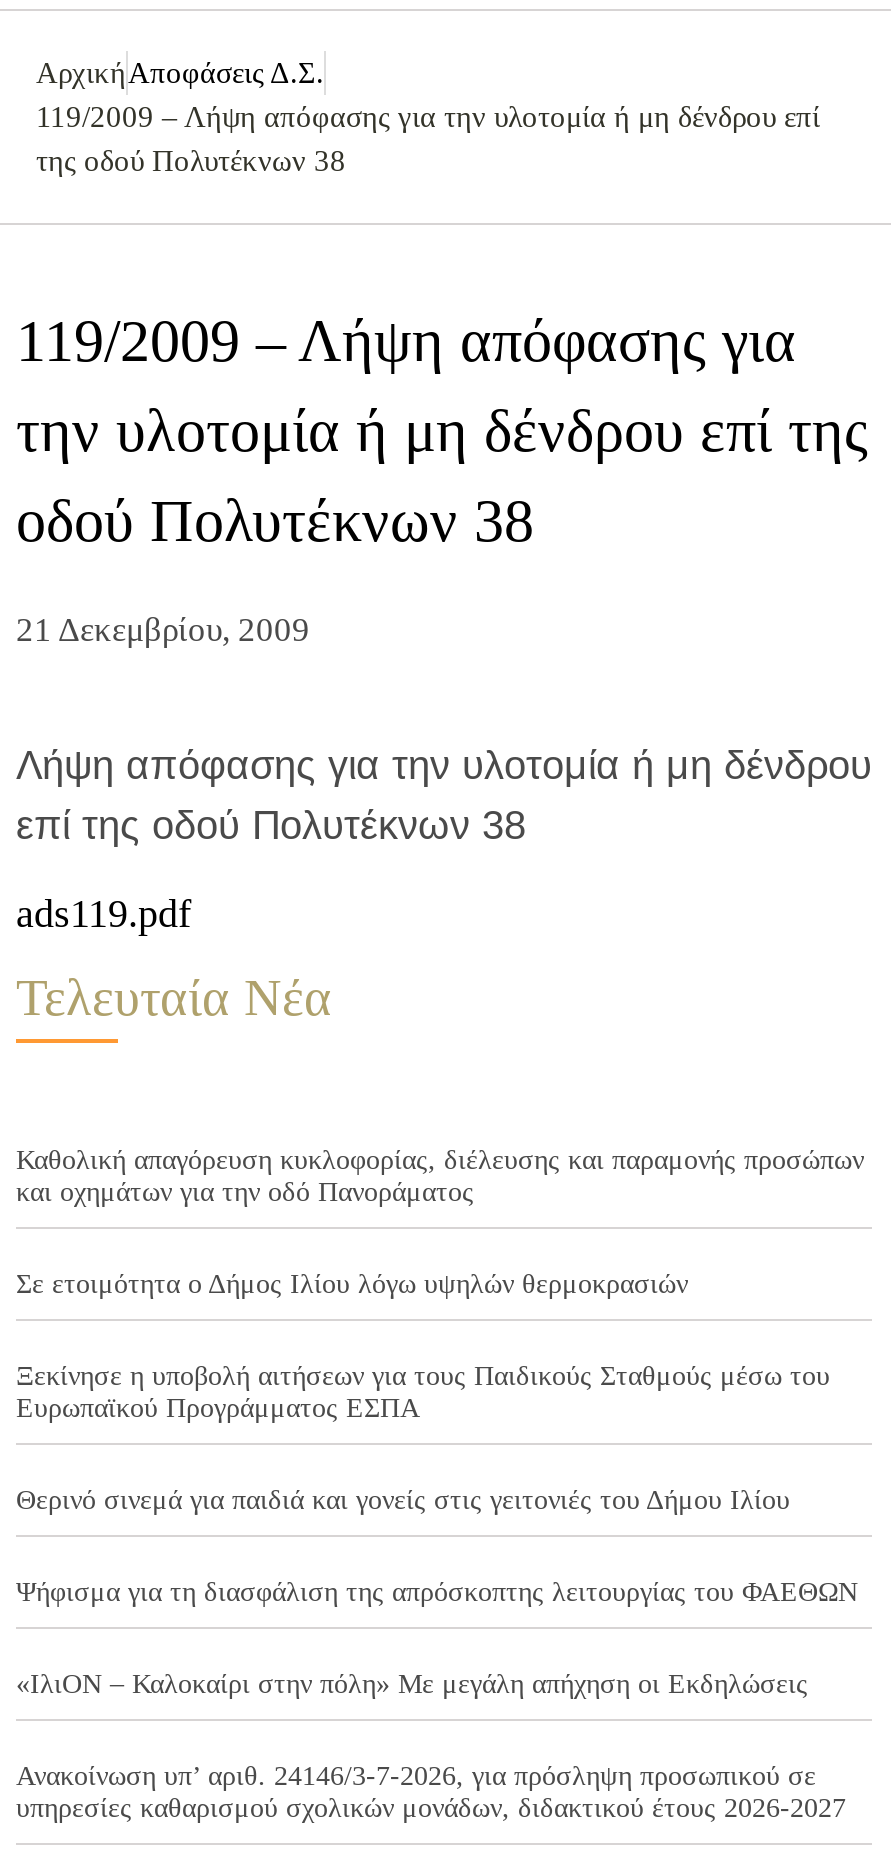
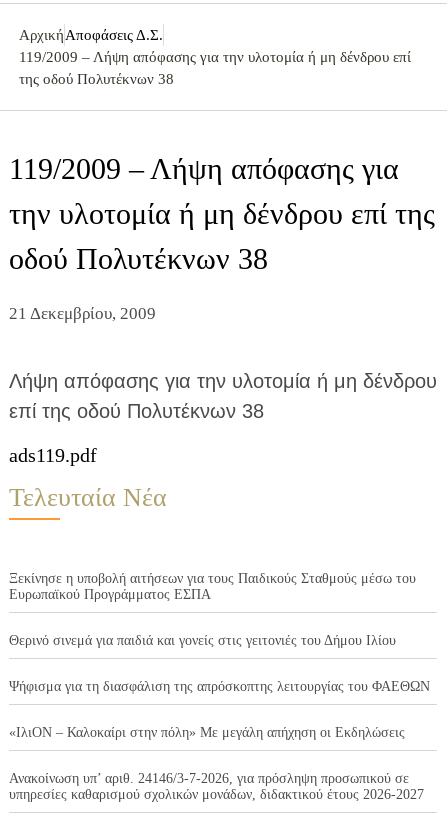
- Καθολική απαγόρευση κυκλοφορίας, διέλευσης και παραμονής προσώπων
- και οχημάτων για την οδό Πανοράματος
- Σε ετοιμότητα ο Δήμος Ιλίου λόγω υψηλών θερμοκρασιών
